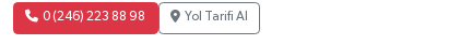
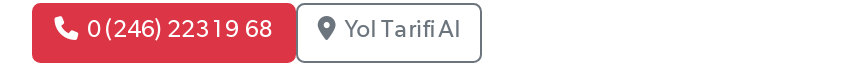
- 0 (246) 223 88 98
+ 0 (246) 223 19 68
